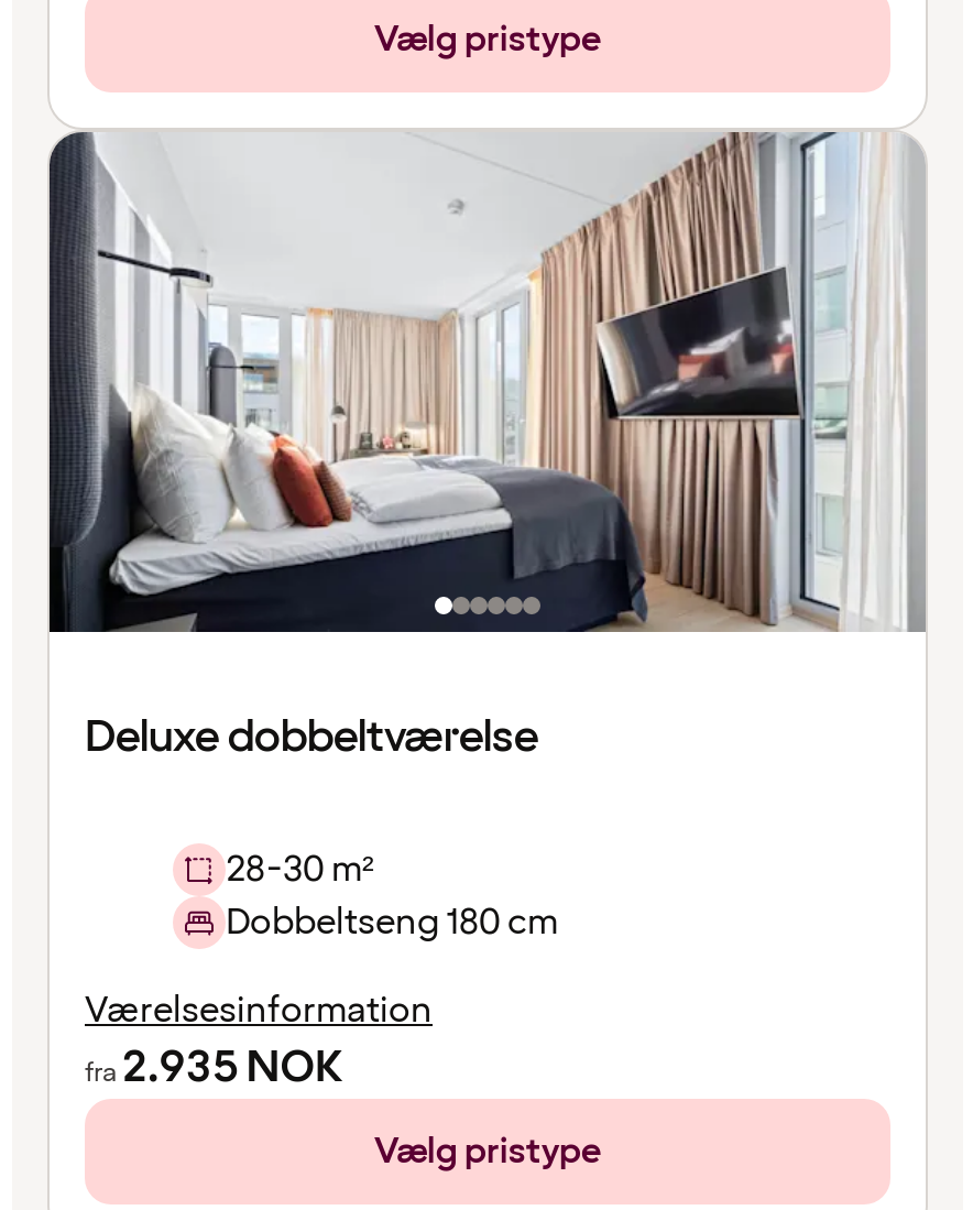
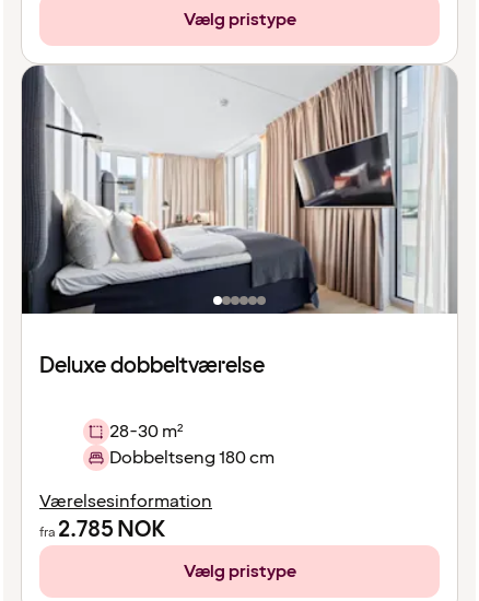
- fra2.935 NOK
+ fra2.785 NOK
